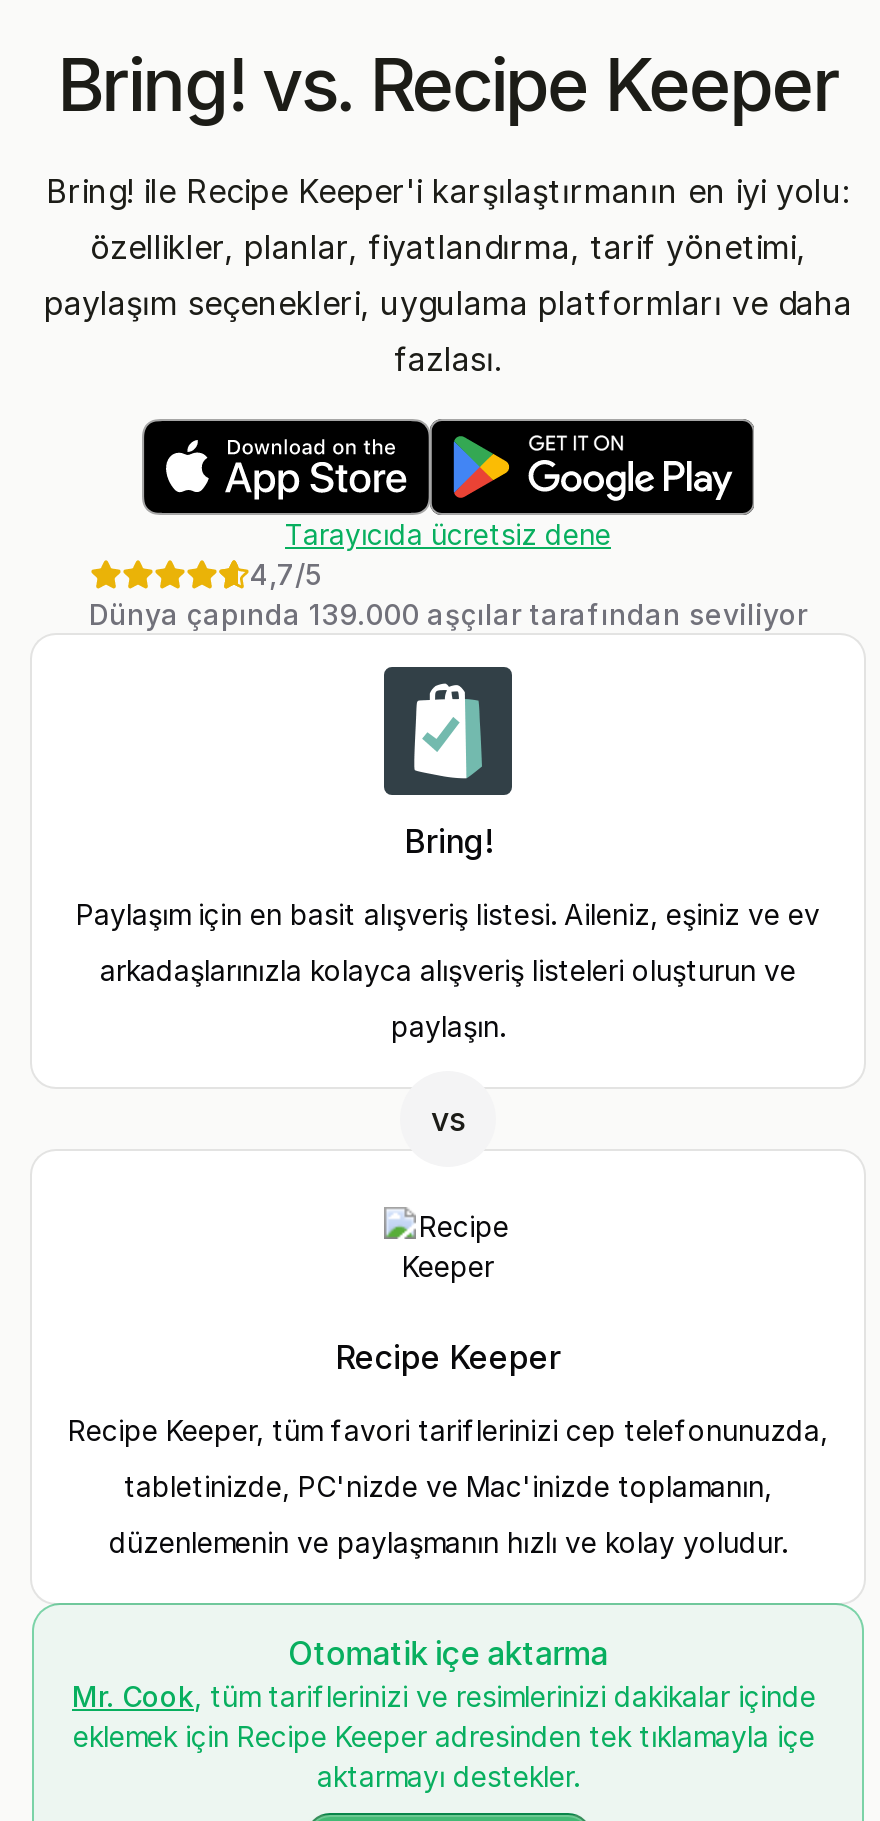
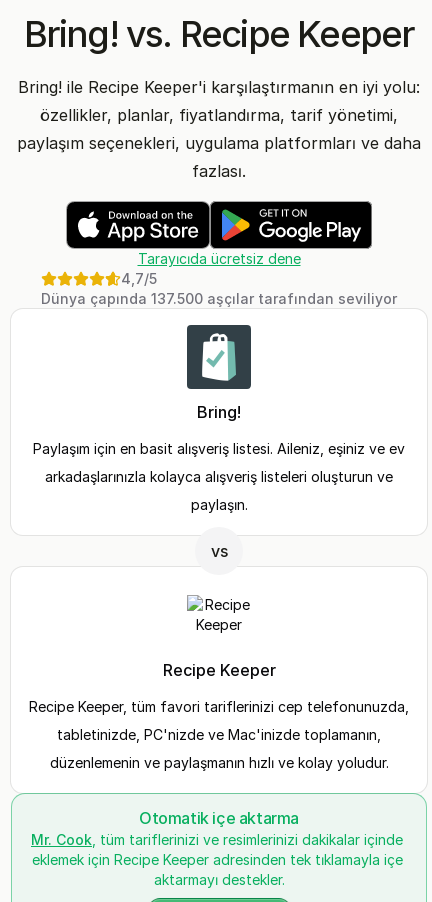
- Dünya çapında 139.000 aşçılar tarafından seviliyor
+ Dünya çapında 137.500 aşçılar tarafından seviliyor
